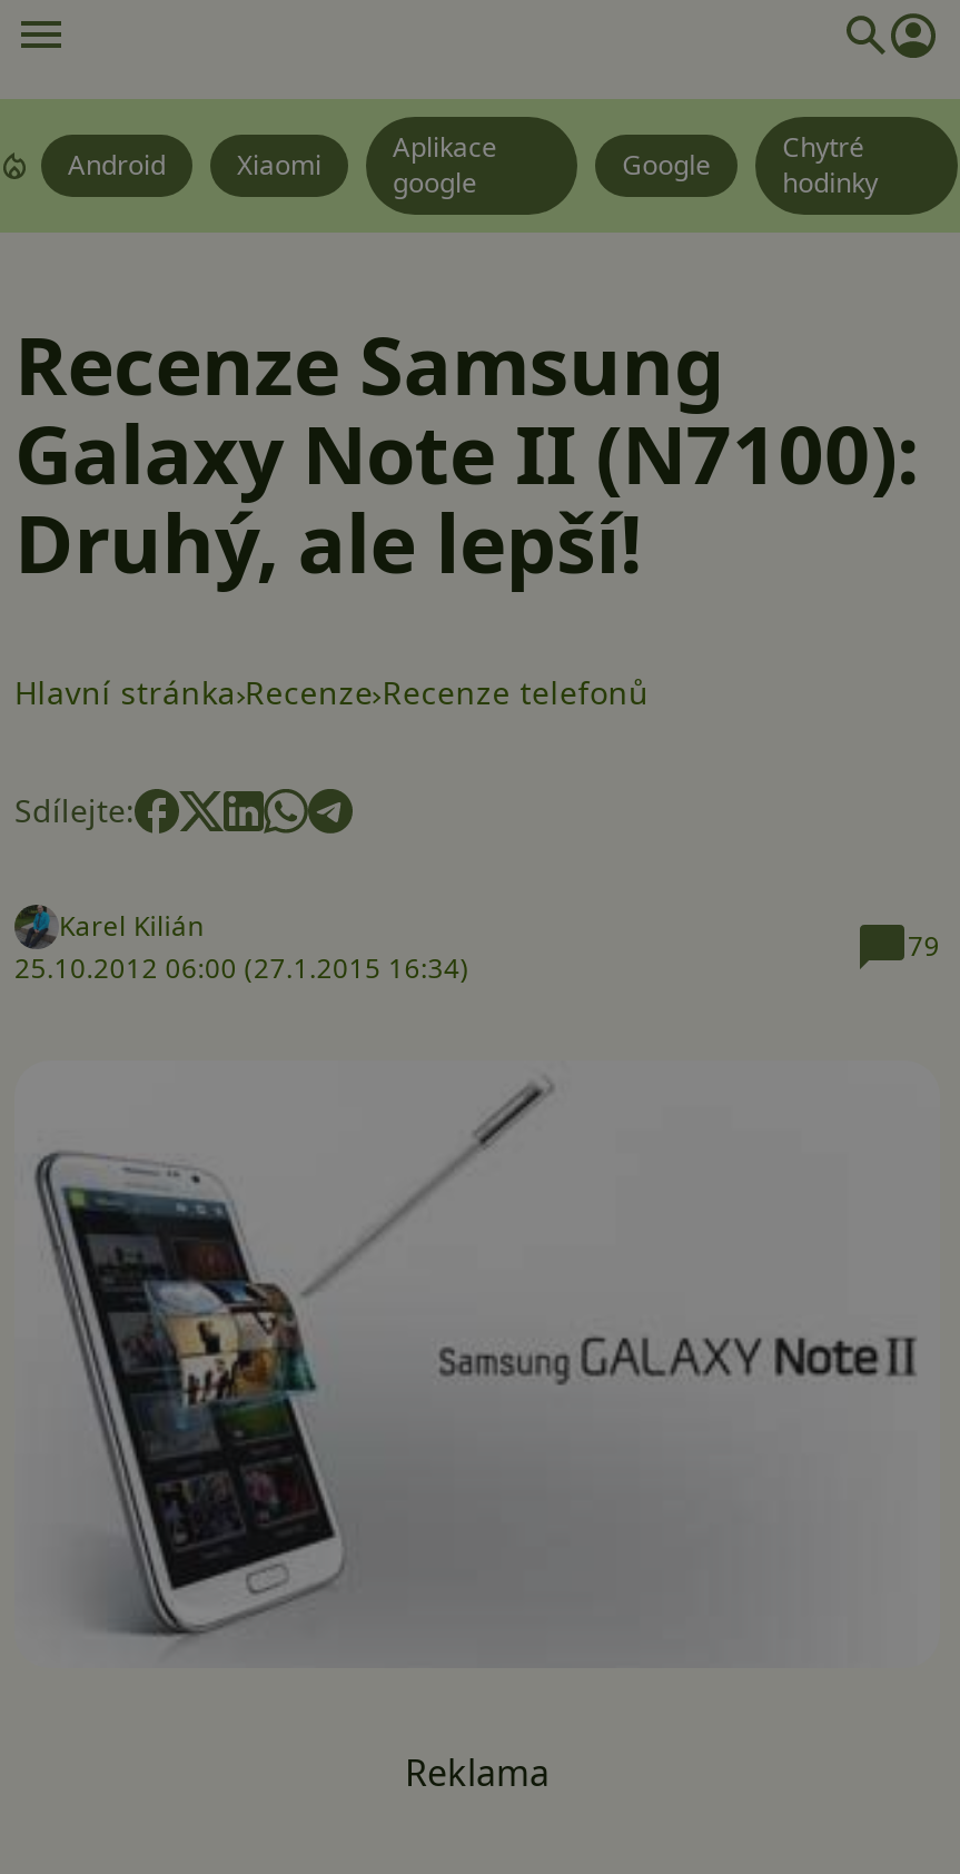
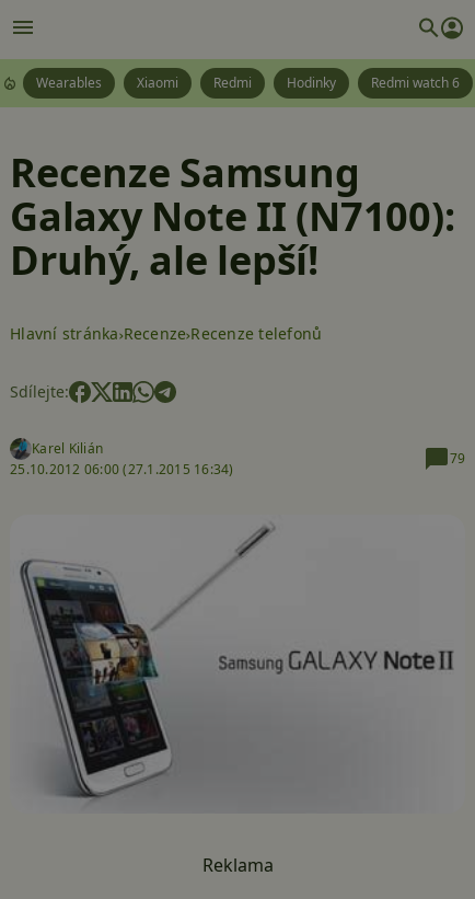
- Aplikace
- google
- Google
- Chytré
- hodinky
+ Redmi
+ Hodinky
+ Redmi watch 6

- Android
+ Wearables
